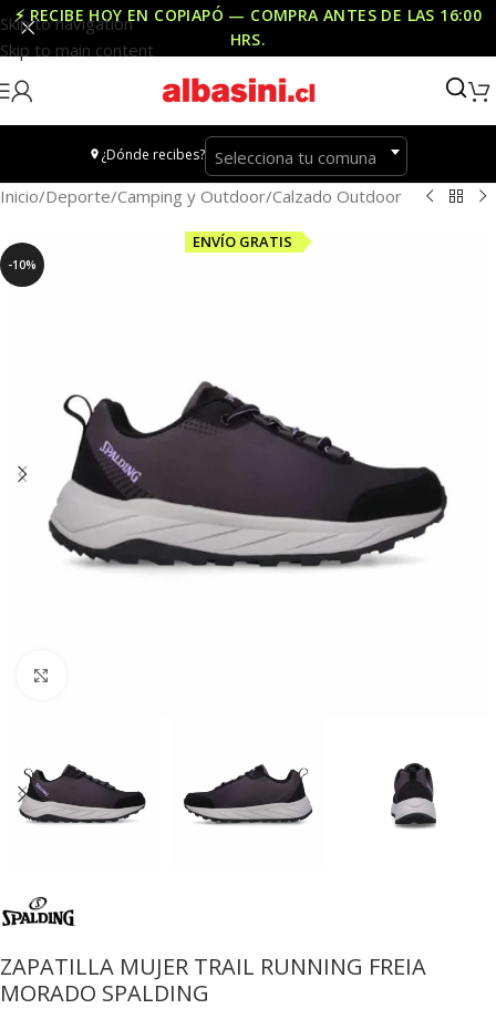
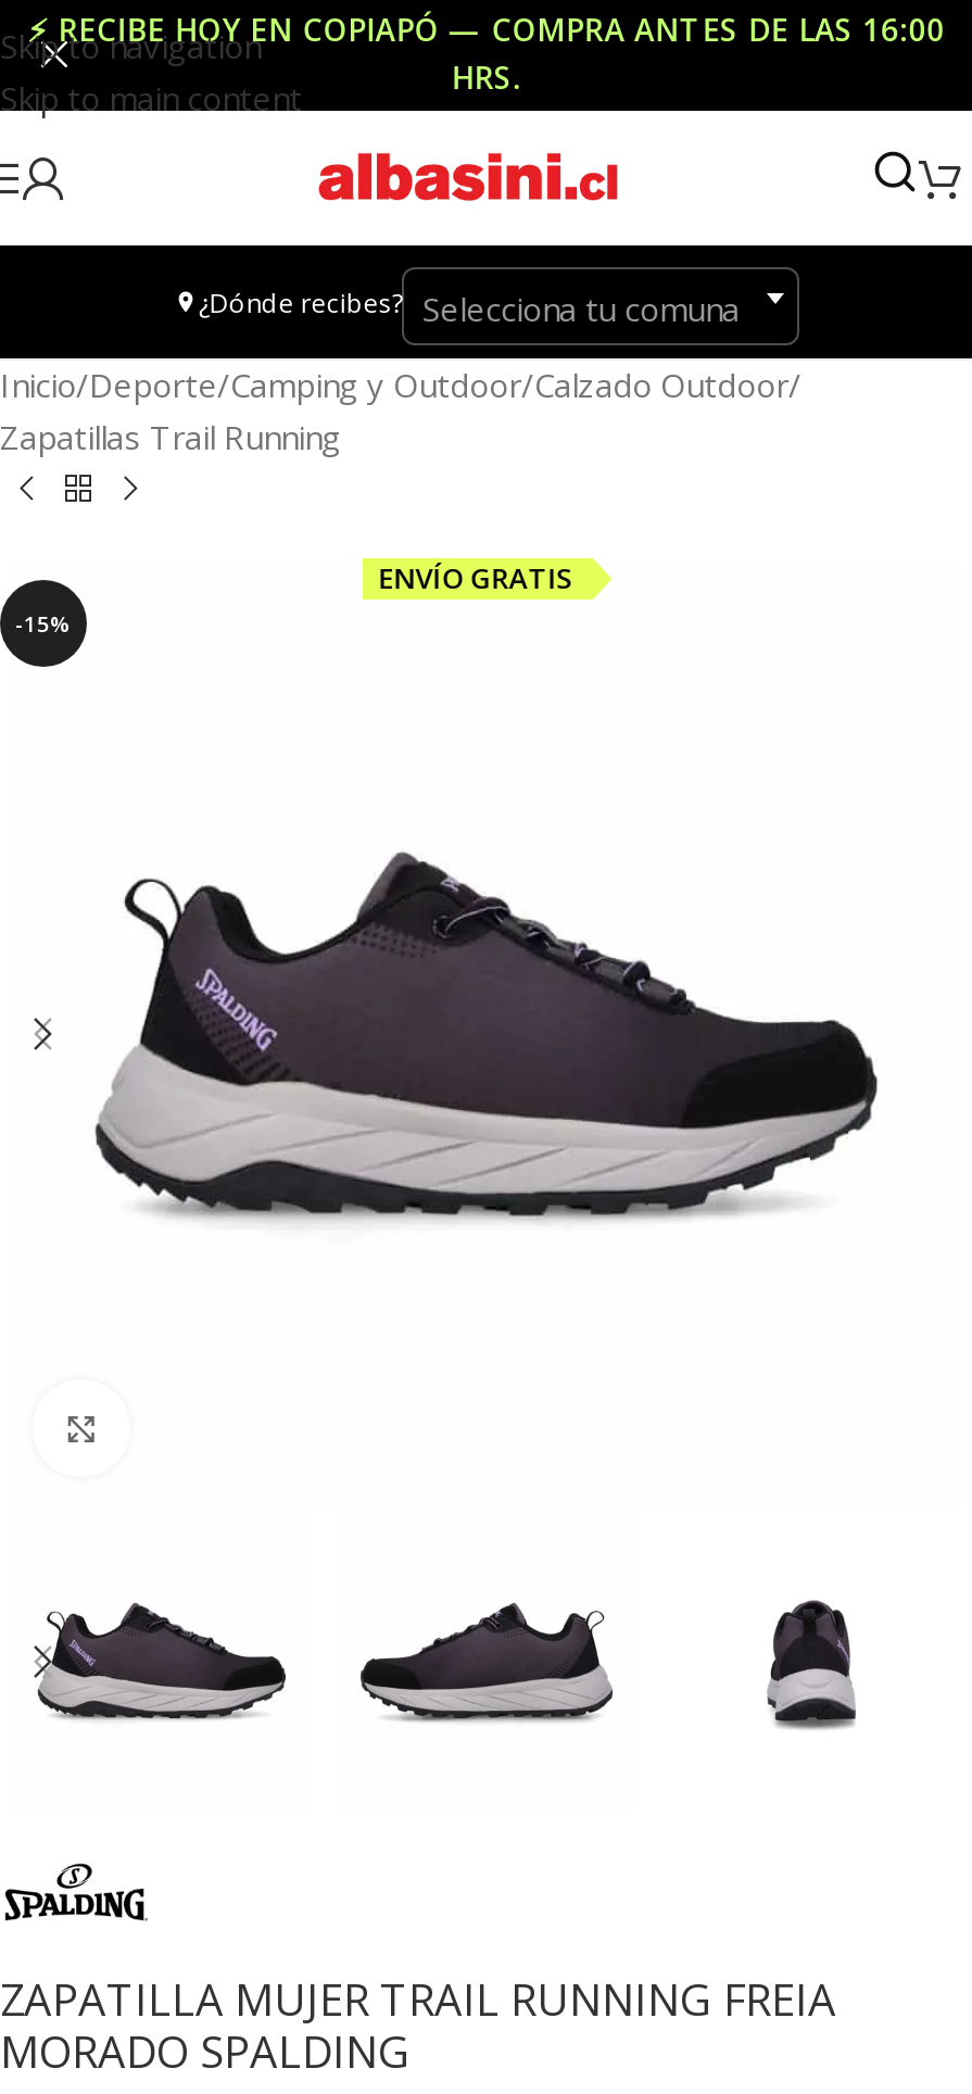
- Inicio/Deporte/Camping y Outdoor/Calzado Outdoor
+ Inicio/Deporte/Camping y Outdoor/Calzado Outdoor/
+ Zapatillas Trail Running

- -10%
+ -15%
